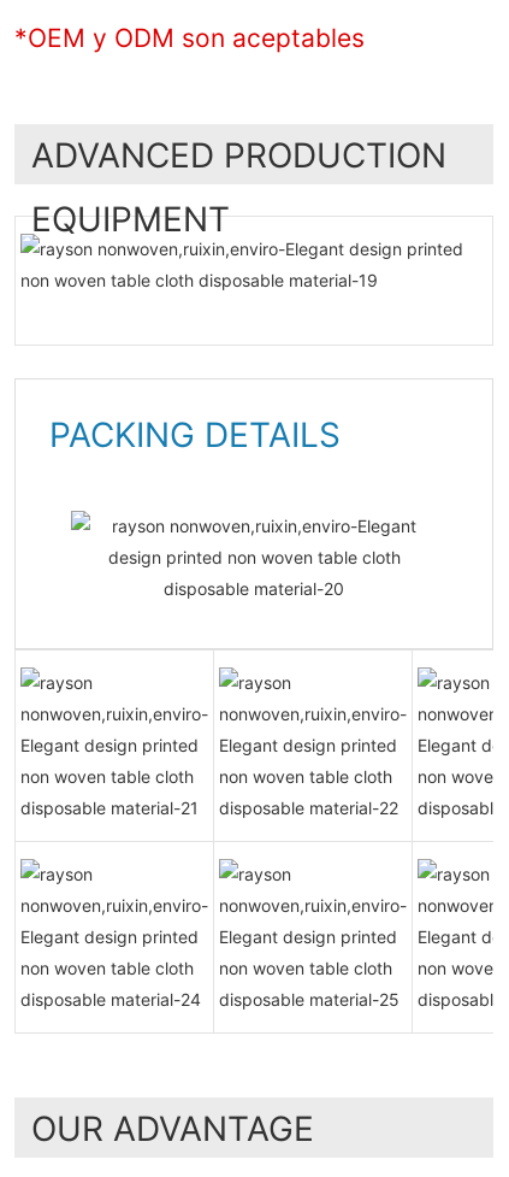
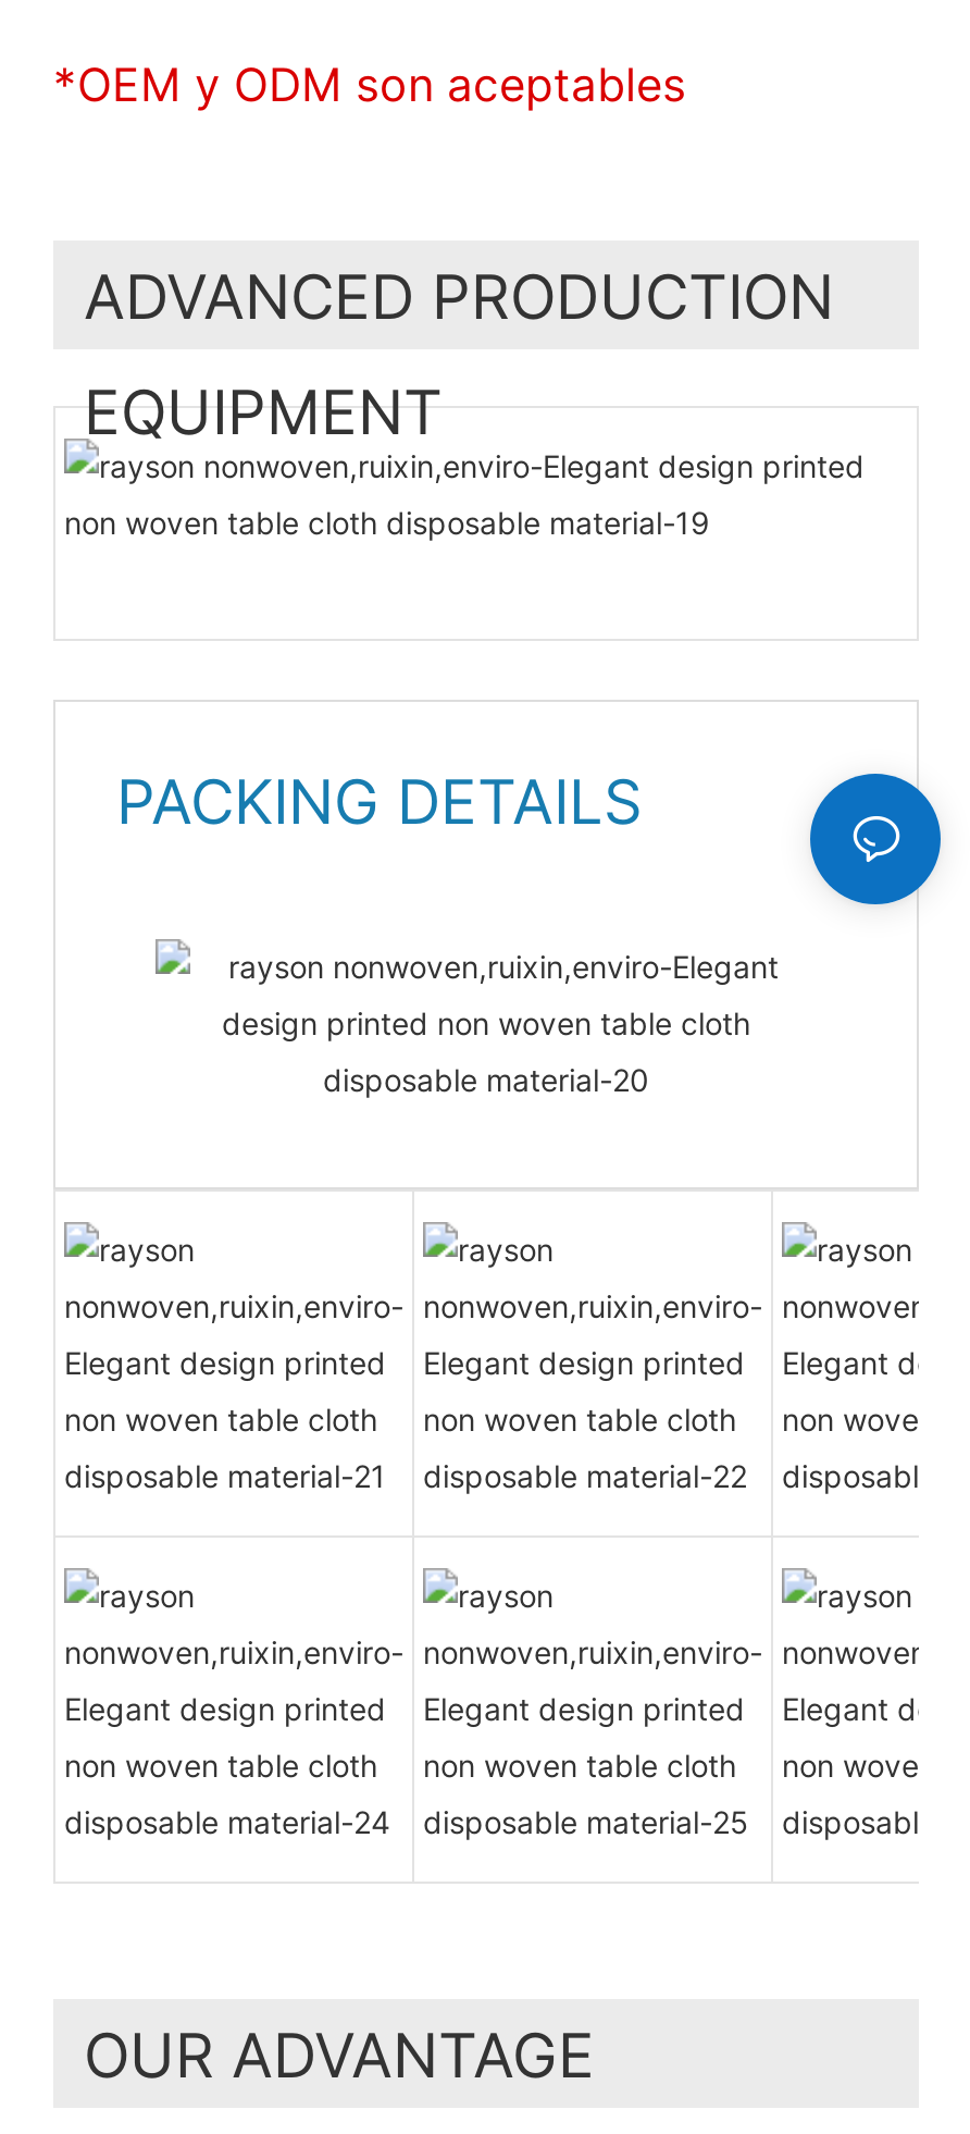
+ [image]
